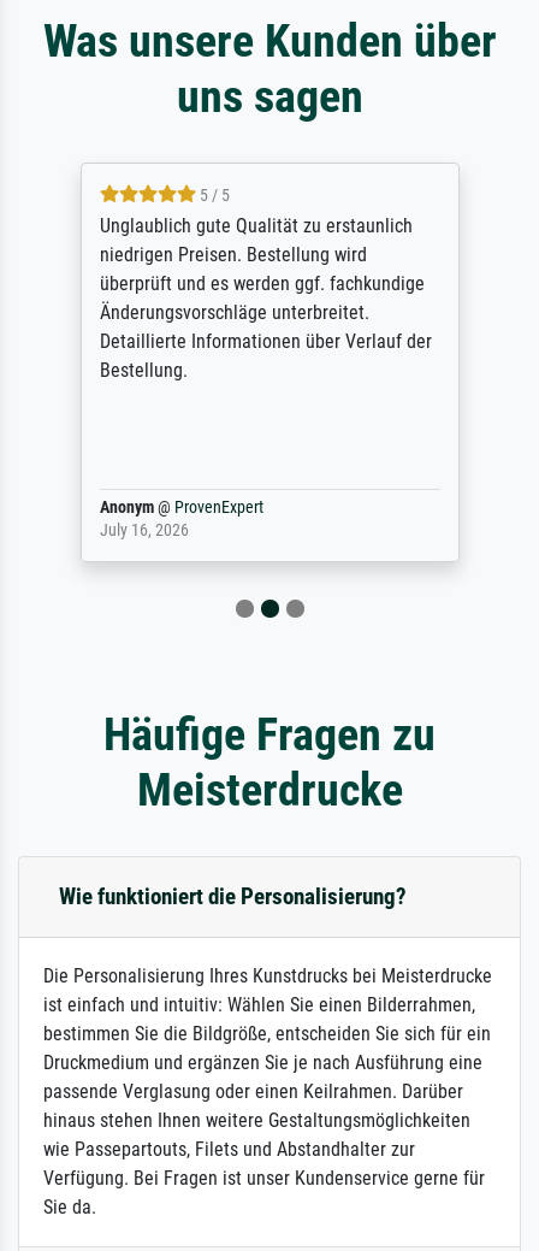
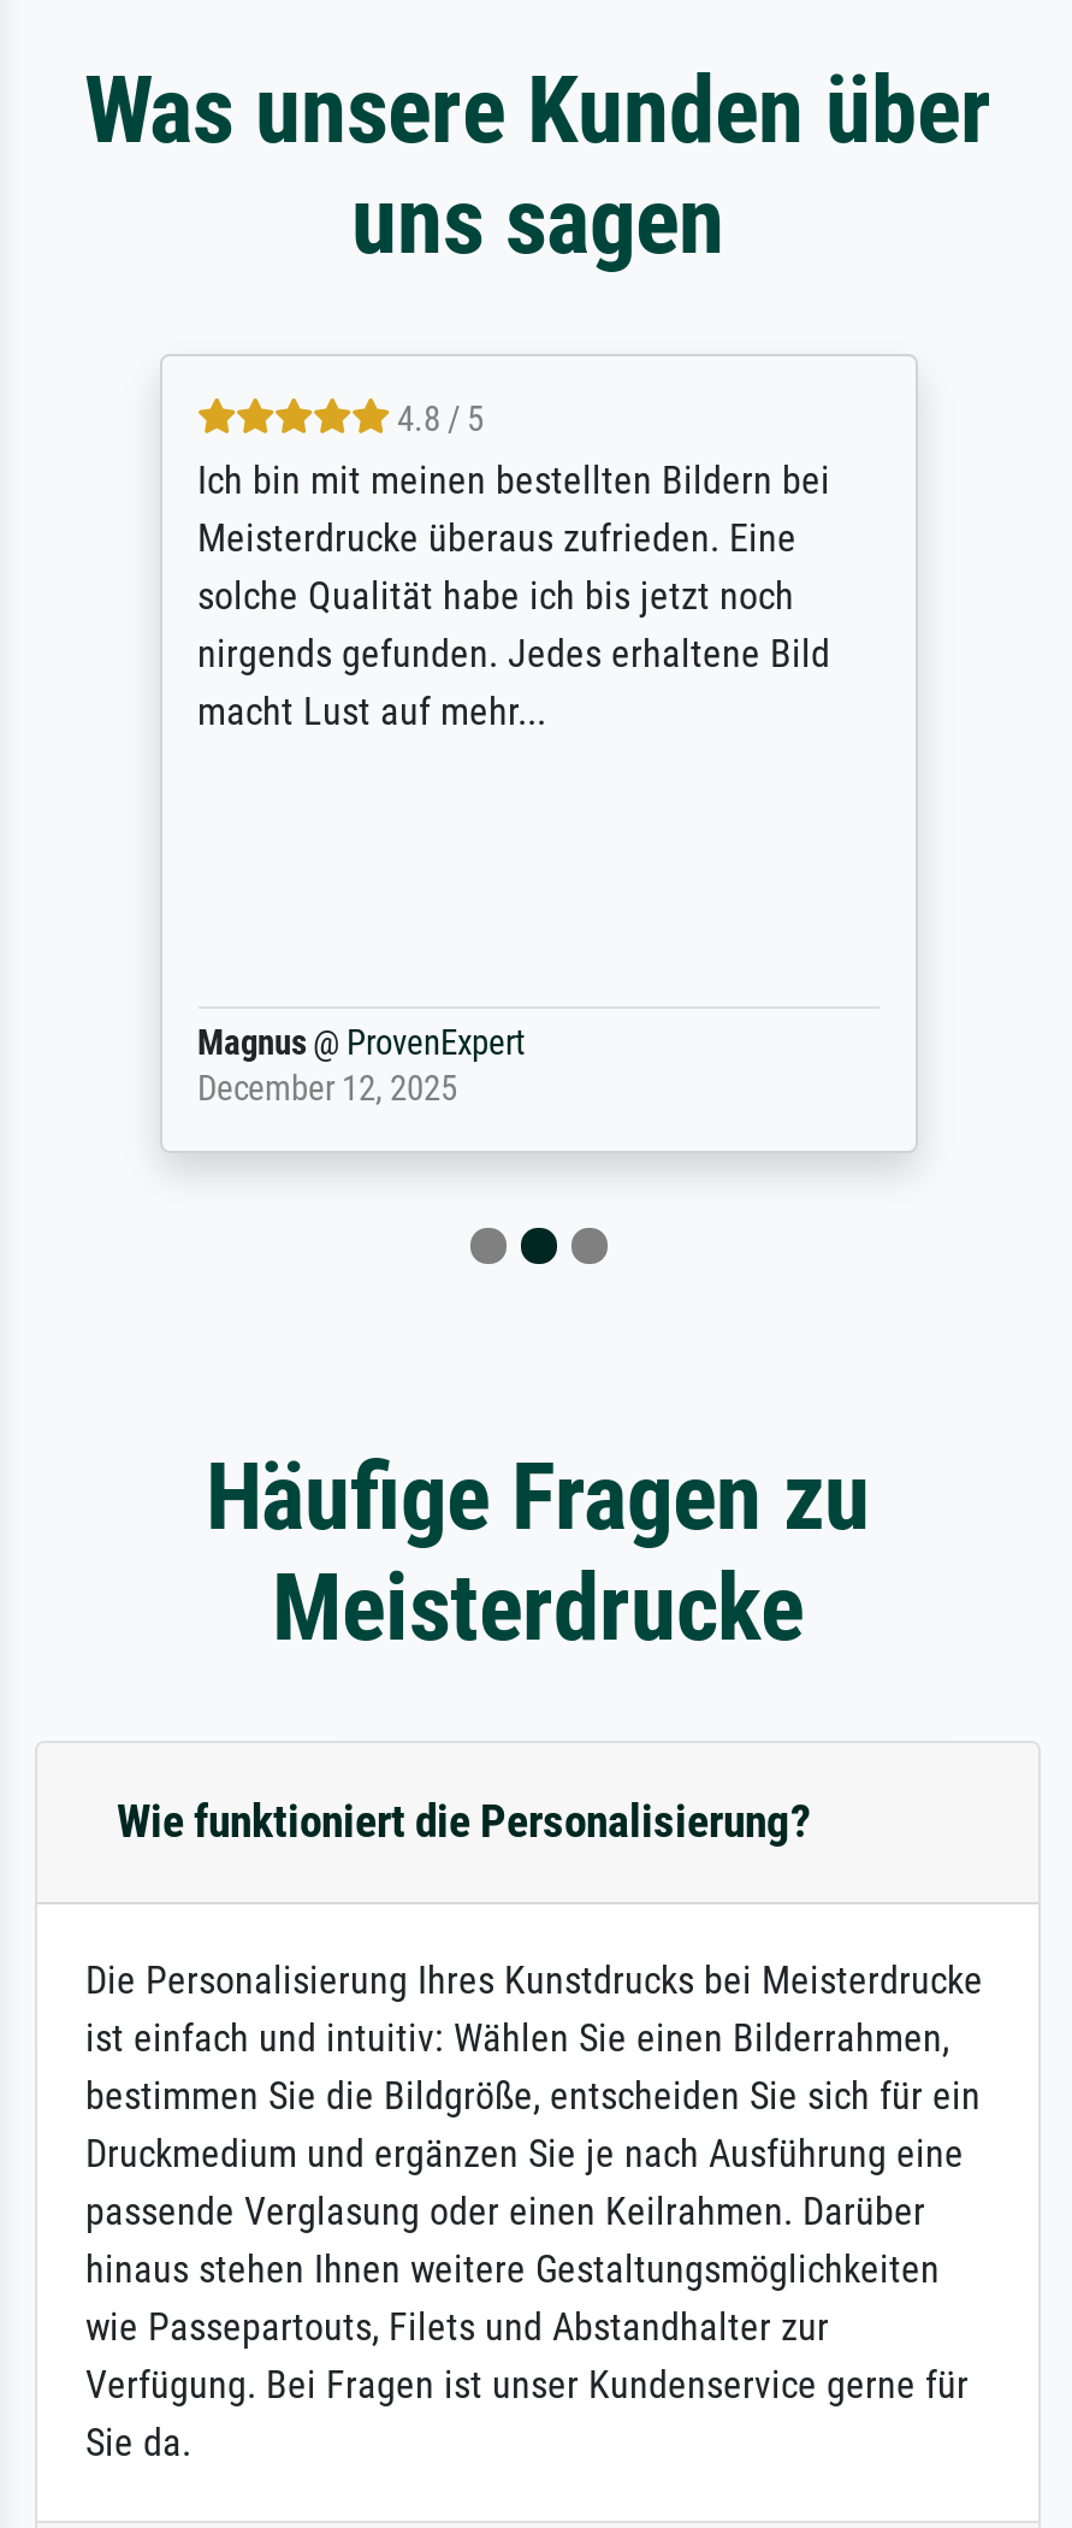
- 5 / 5
- Unglaublich gute Qualität zu erstaunlich
- niedrigen Preisen. Bestellung wird
- überprüft und es werden ggf. fachkundige
- Änderungsvorschläge unterbreitet.
- Detaillierte Informationen über Verlauf der
- Bestellung.
+ 4.8 / 5
+ Ich bin mit meinen bestellten Bildern bei
+ Meisterdrucke überaus zufrieden. Eine
+ solche Qualität habe ich bis jetzt noch
+ nirgends gefunden. Jedes erhaltene Bild
+ macht Lust auf mehr...

- Anonym @ ProvenExpert
- July 16, 2026
+ Magnus @ ProvenExpert
+ December 12, 2025
